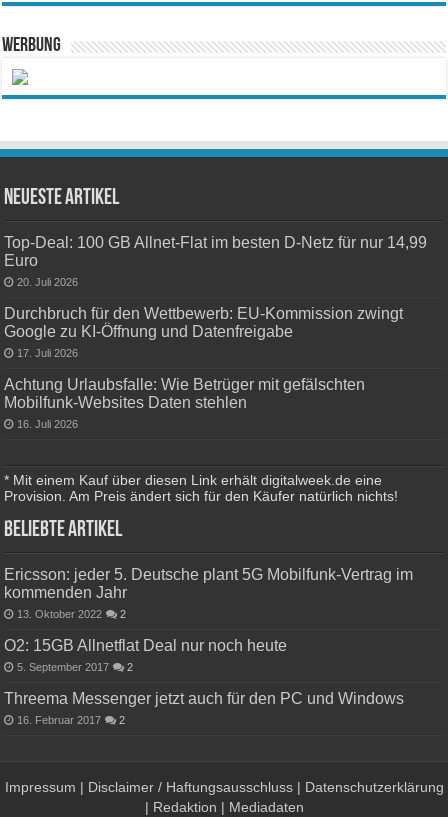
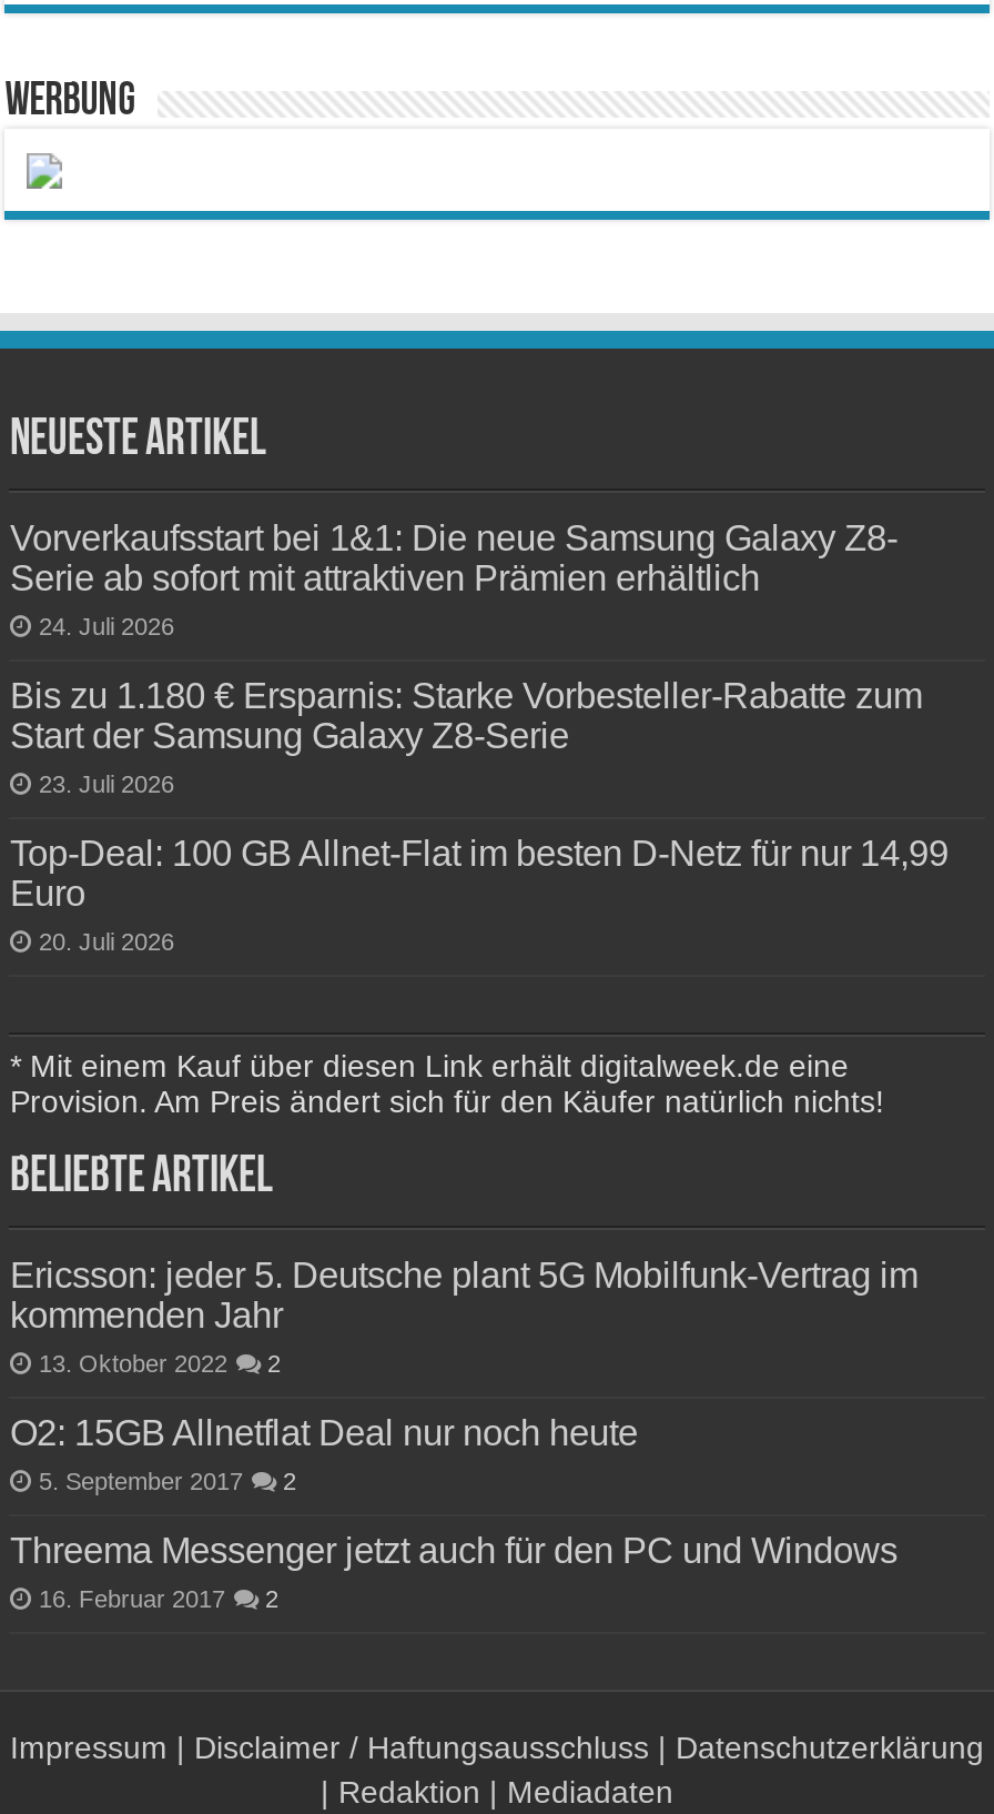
+ Vorverkaufsstart bei 1&1: Die neue Samsung Galaxy Z8-
+ Serie ab sofort mit attraktiven Prämien erhältlich
+ 24. Juli 2026
+ Bis zu 1.180 € Ersparnis: Starke Vorbesteller-Rabatte zum
+ Start der Samsung Galaxy Z8-Serie
+ 23. Juli 2026

moved down: Top-Deal: 100 GB Allnet-Flat im besten D-Netz für nur 14,99 | Euro | 20. Juli 2026

- Durchbruch für den Wettbewerb: EU-Kommission zwingt
- Google zu KI-Öffnung und Datenfreigabe
- 17. Juli 2026
- Achtung Urlaubsfalle: Wie Betrüger mit gefälschten
- Mobilfunk-Websites Daten stehlen
- 16. Juli 2026
